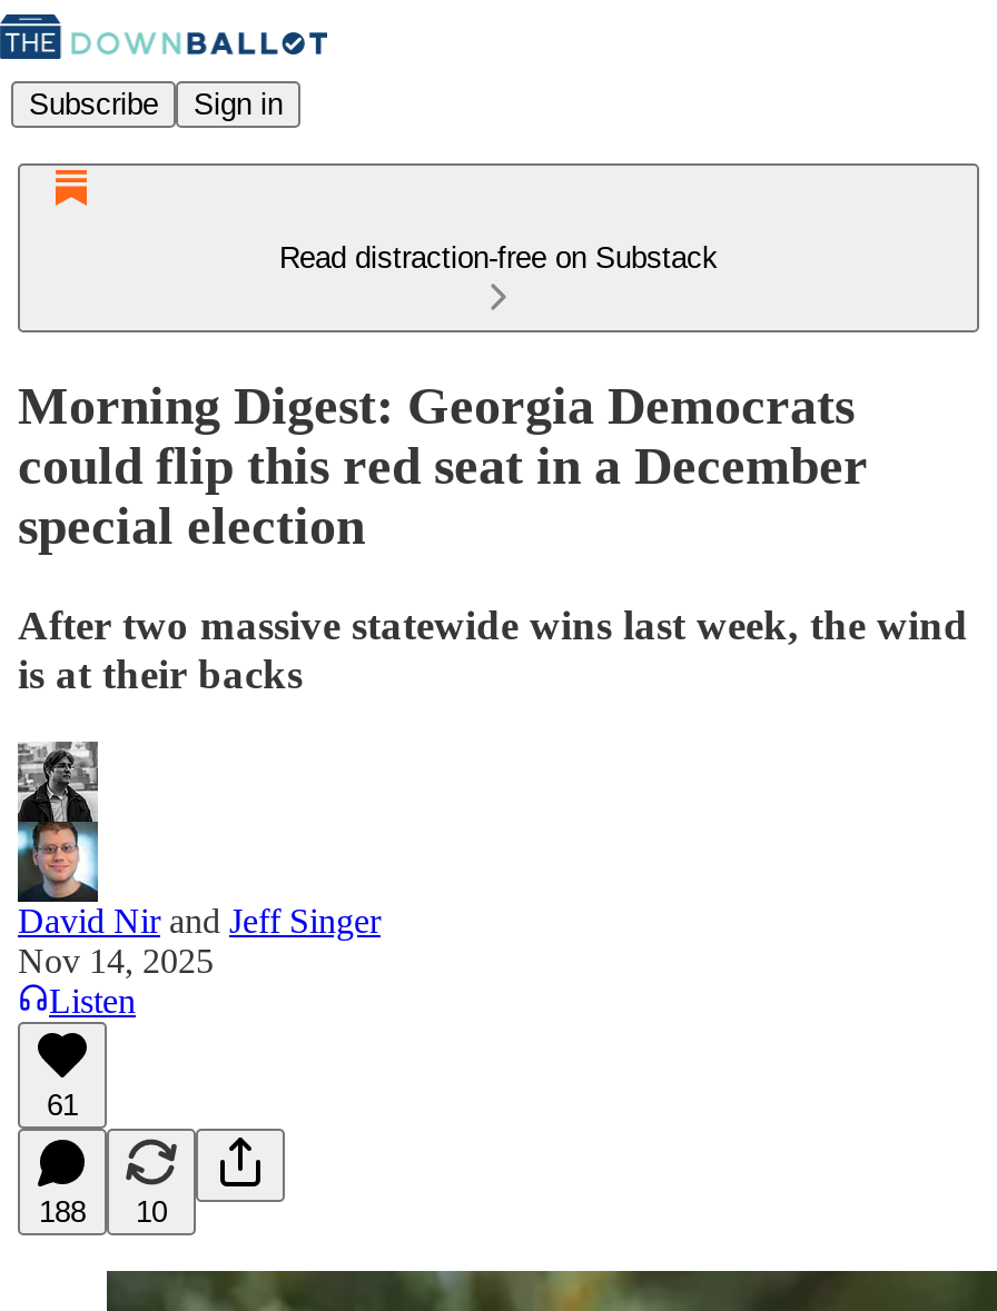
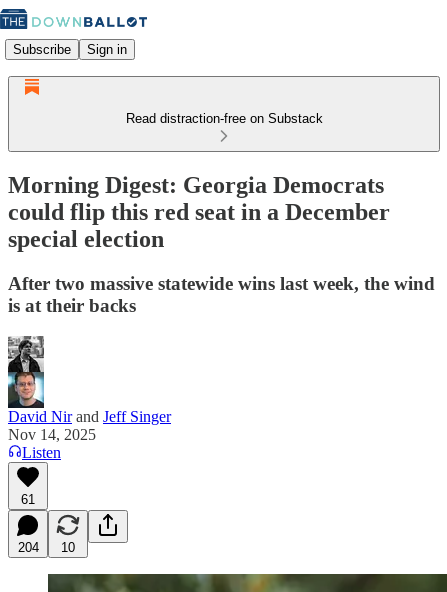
- 188 10
+ 204 10
